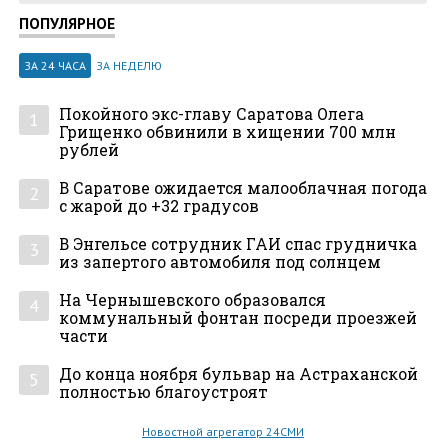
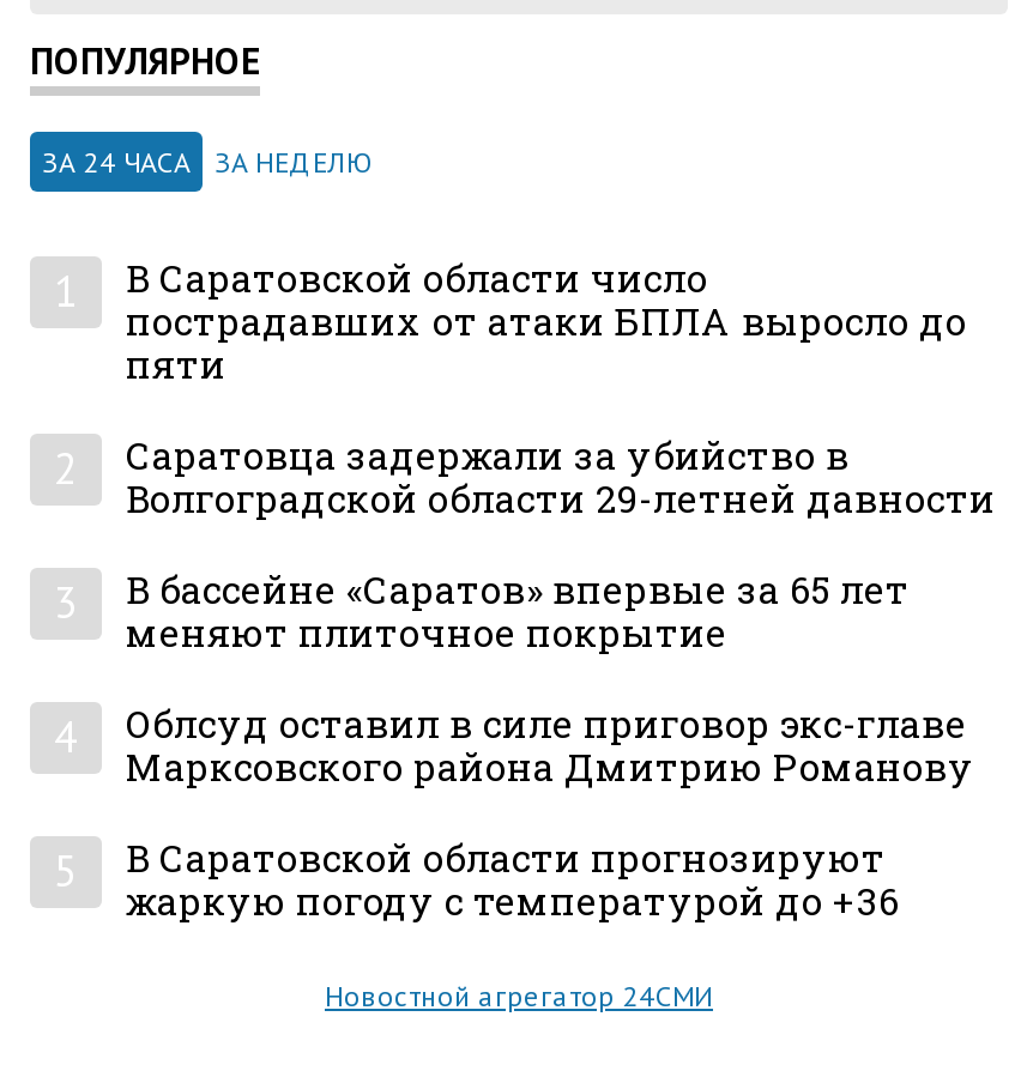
- Покойного экс-главу Саратова Олега
- Грищенко обвинили в хищении 700 млн
- рублей
+ В Саратовской области число
+ пострадавших от атаки БПЛА выросло до
+ пяти

- В Саратове ожидается малооблачная погода
- с жарой до +32 градусов
+ Саратовца задержали за убийство в
+ Волгоградской области 29-летней давности

- В Энгельсе сотрудник ГАИ спас грудничка
- из запертого автомобиля под солнцем
+ В бассейне «Саратов» впервые за 65 лет
+ меняют плиточное покрытие

- На Чернышевского образовался
- коммунальный фонтан посреди проезжей
- части
+ Облсуд оставил в силе приговор экс-главе
+ Марксовского района Дмитрию Романову

- До конца ноября бульвар на Астраханской
- полностью благоустроят
+ В Саратовской области прогнозируют
+ жаркую погоду с температурой до +36
